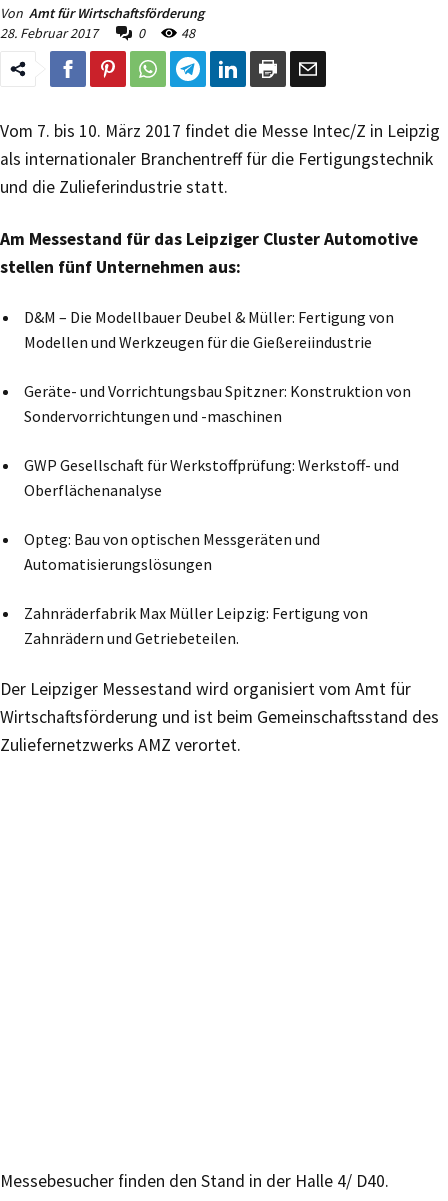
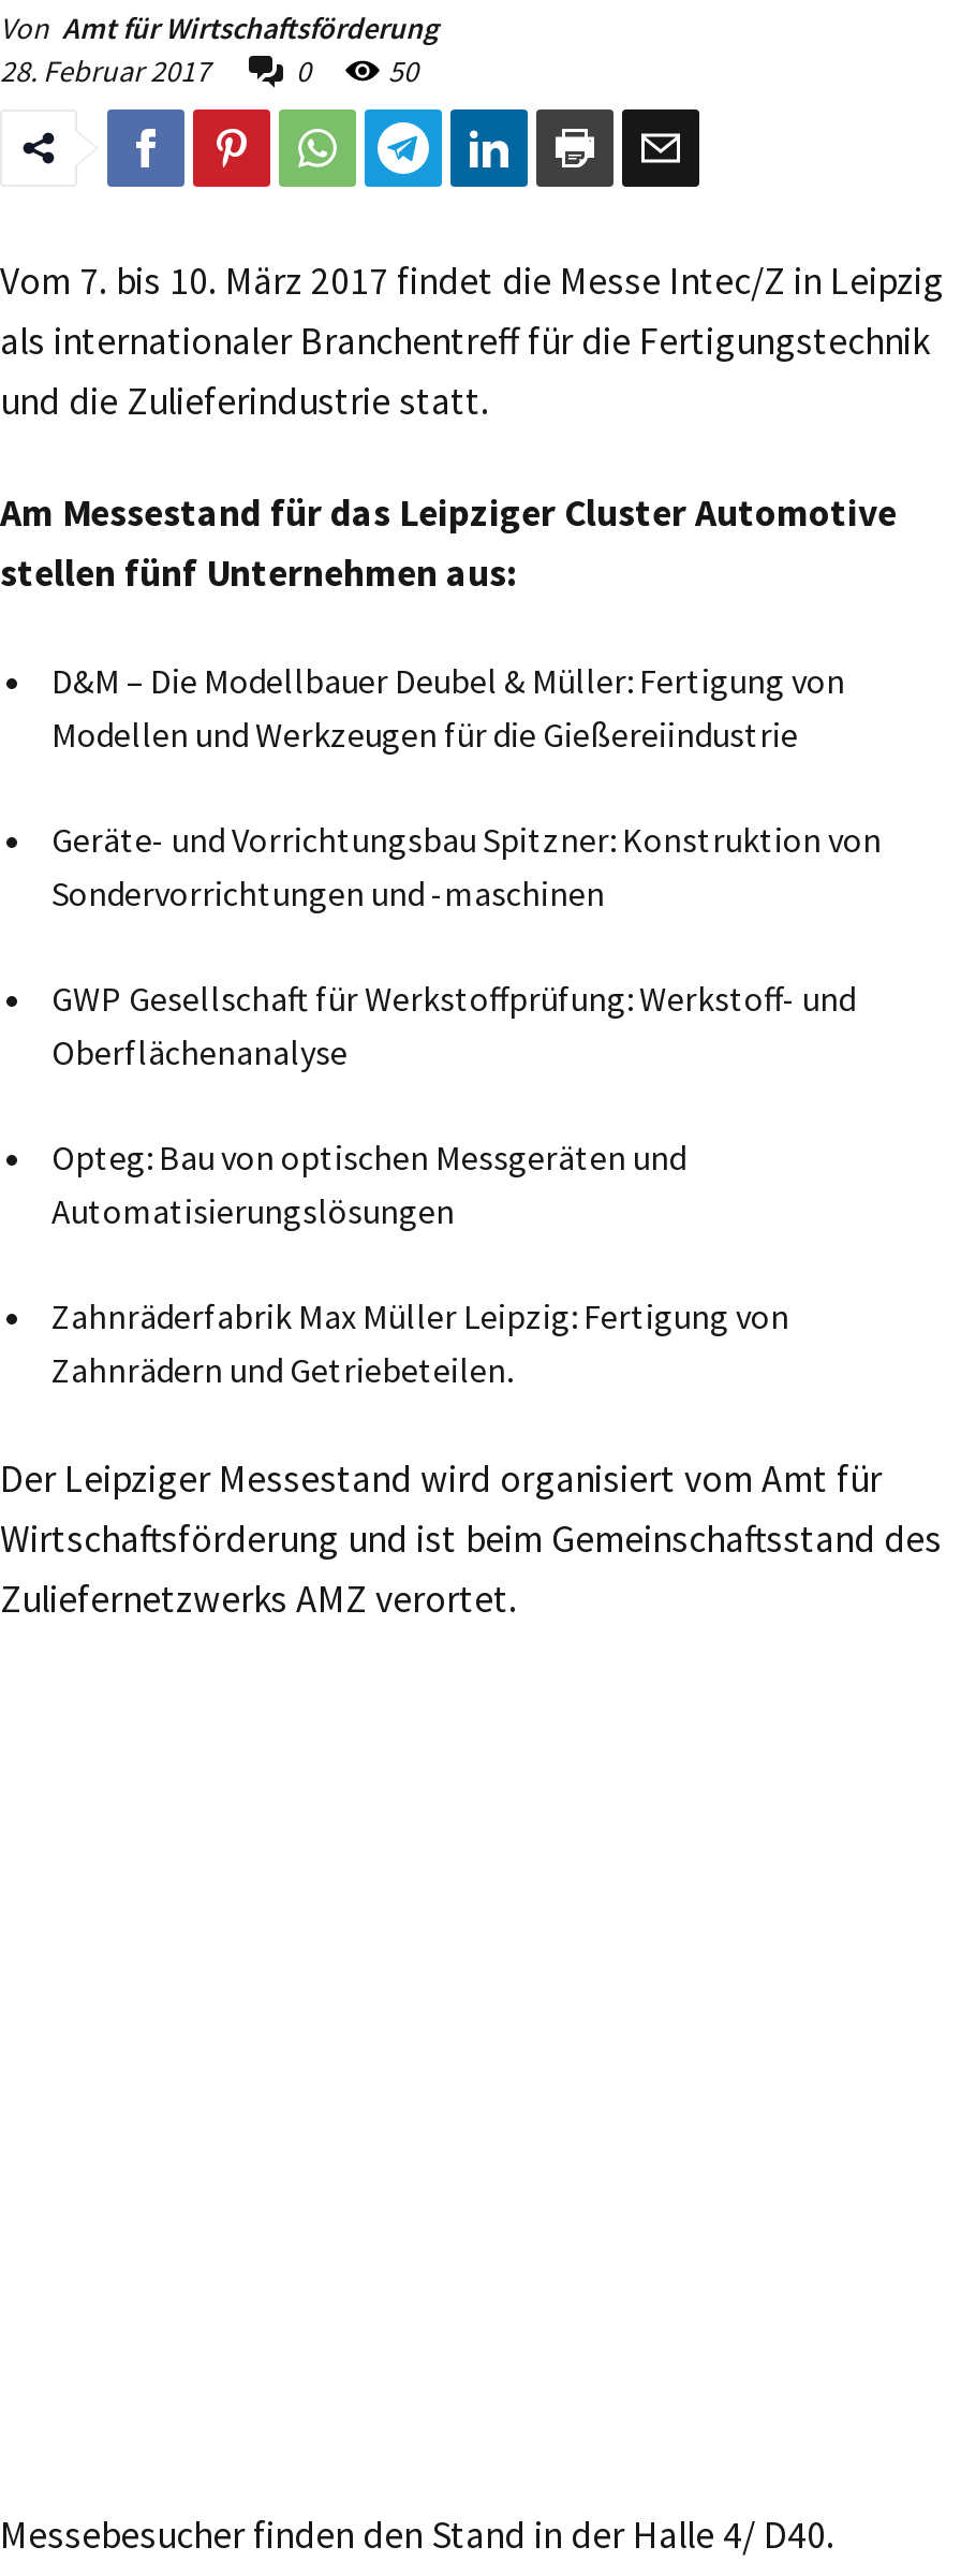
- 0 48
+ 0 50
